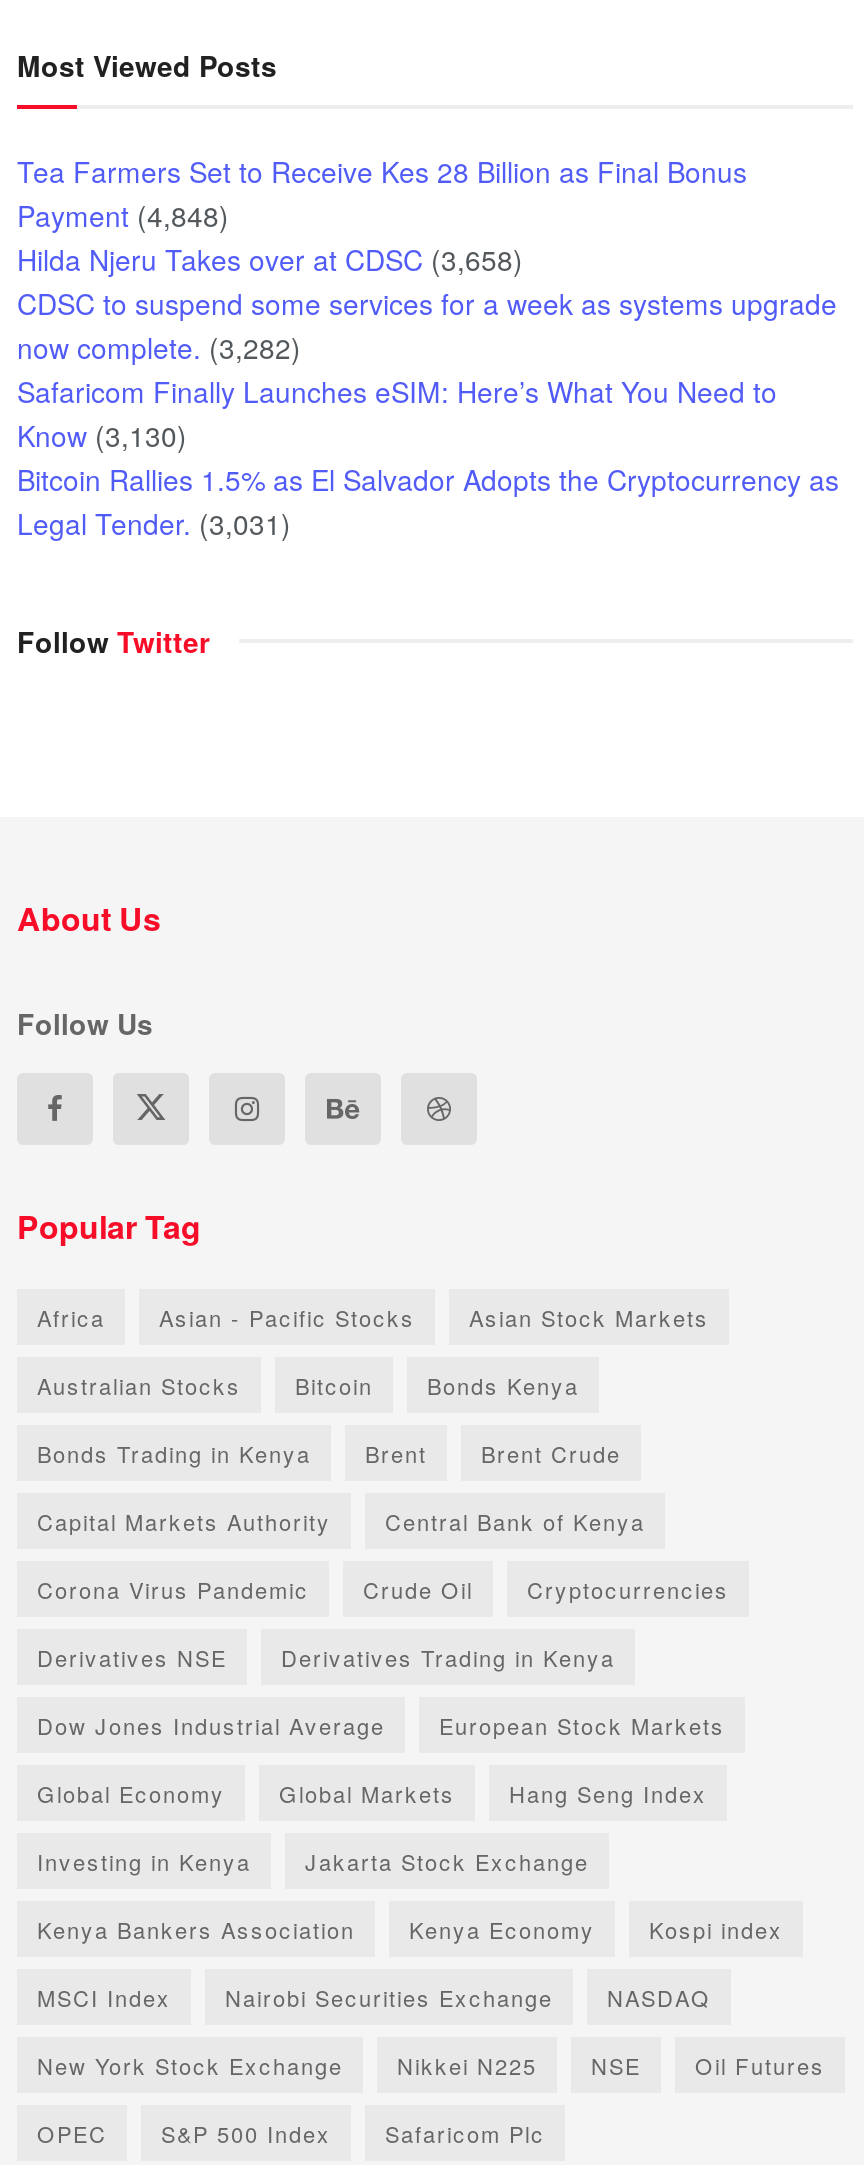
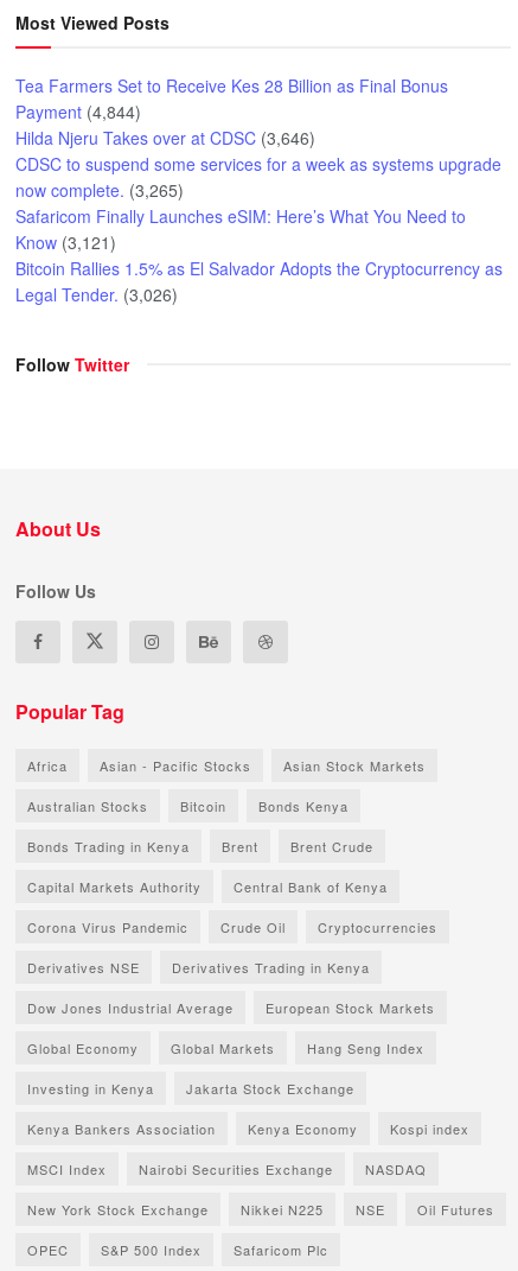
- Payment (4,848)
+ Payment (4,844)

- Hilda Njeru Takes over at CDSC (3,658)
+ Hilda Njeru Takes over at CDSC (3,646)

- now complete. (3,282)
+ now complete. (3,265)

- Know (3,130)
+ Know (3,121)

- Legal Tender. (3,031)
+ Legal Tender. (3,026)
